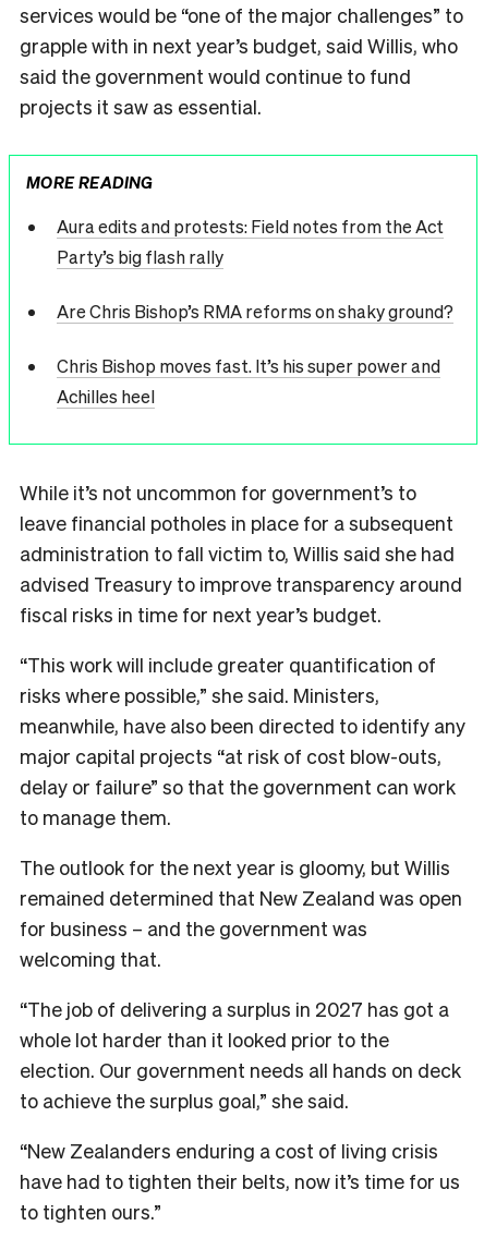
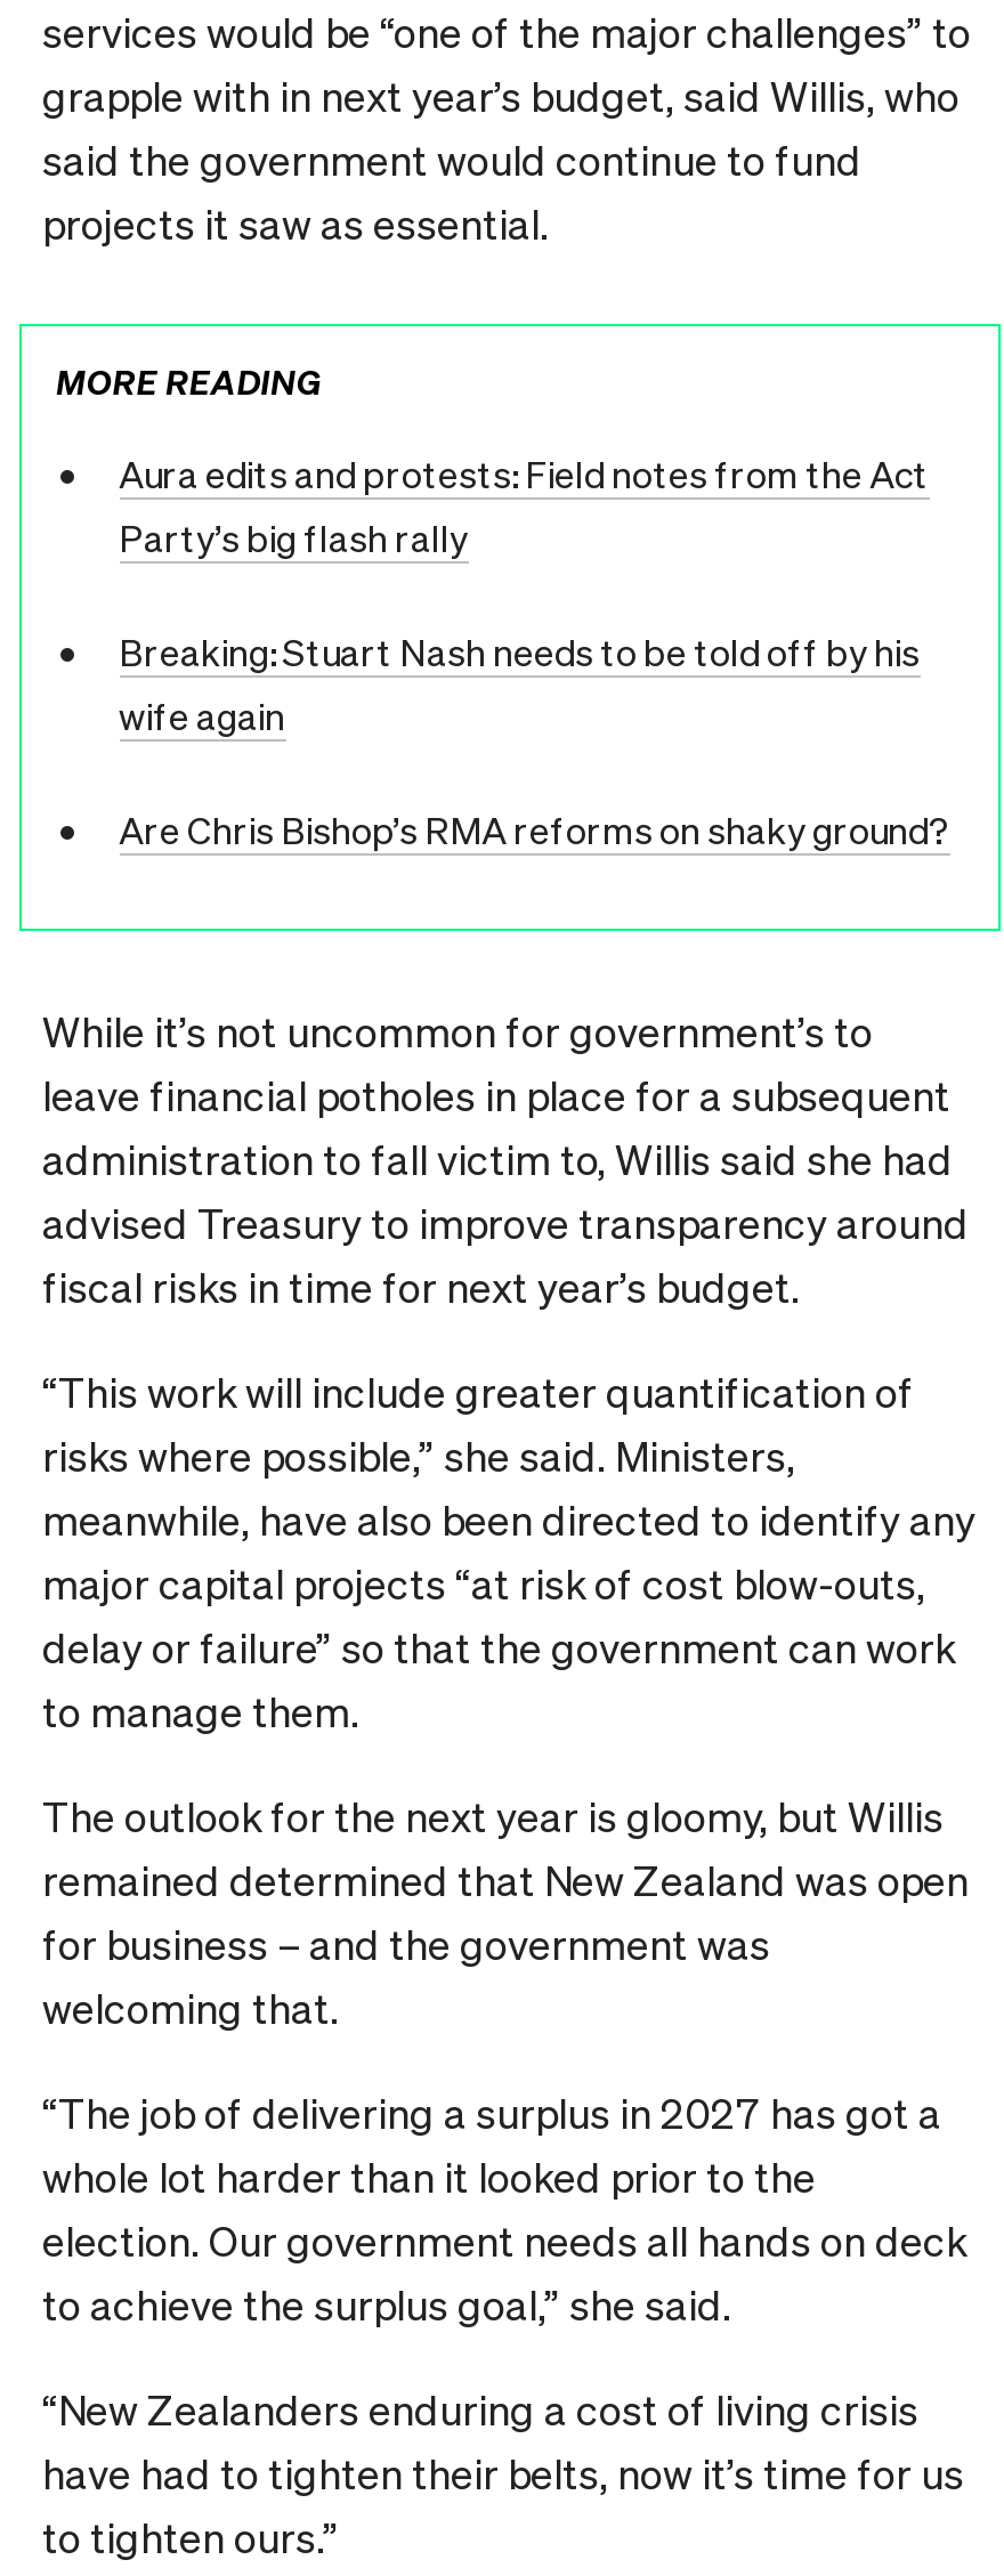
+ Breaking: Stuart Nash needs to be told off by his
+ wife again

moved down: Are Chris Bishop’s RMA reforms on shaky ground?

- Chris Bishop moves fast. It’s his super power and
- Achilles heel
